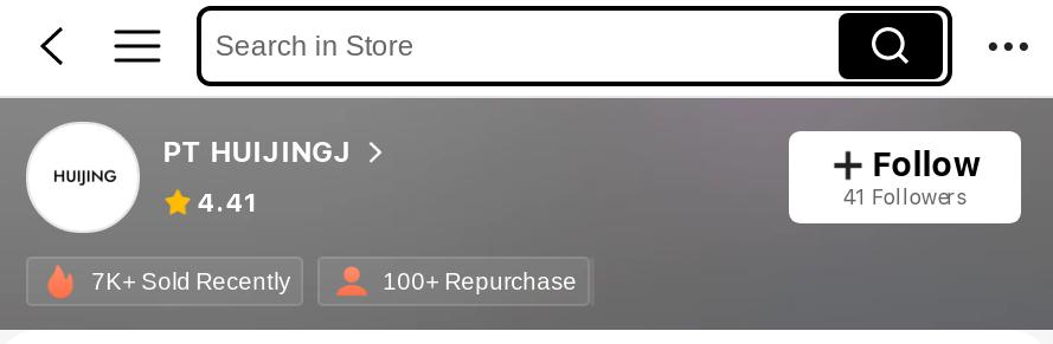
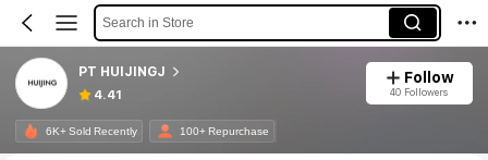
- 41 Followers
+ 40 Followers

- 7K+ Sold Recently
+ 6K+ Sold Recently
